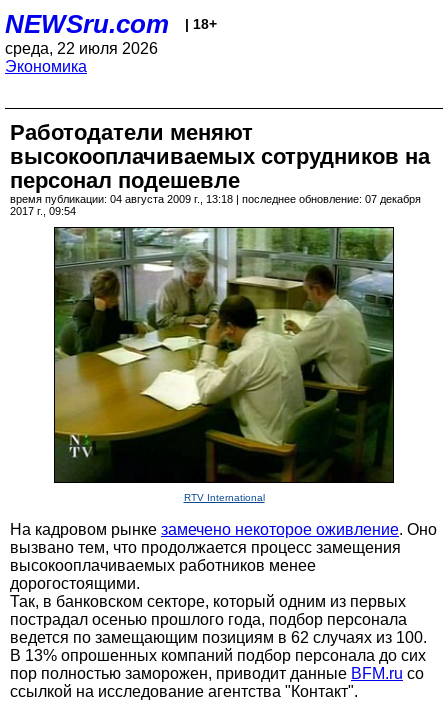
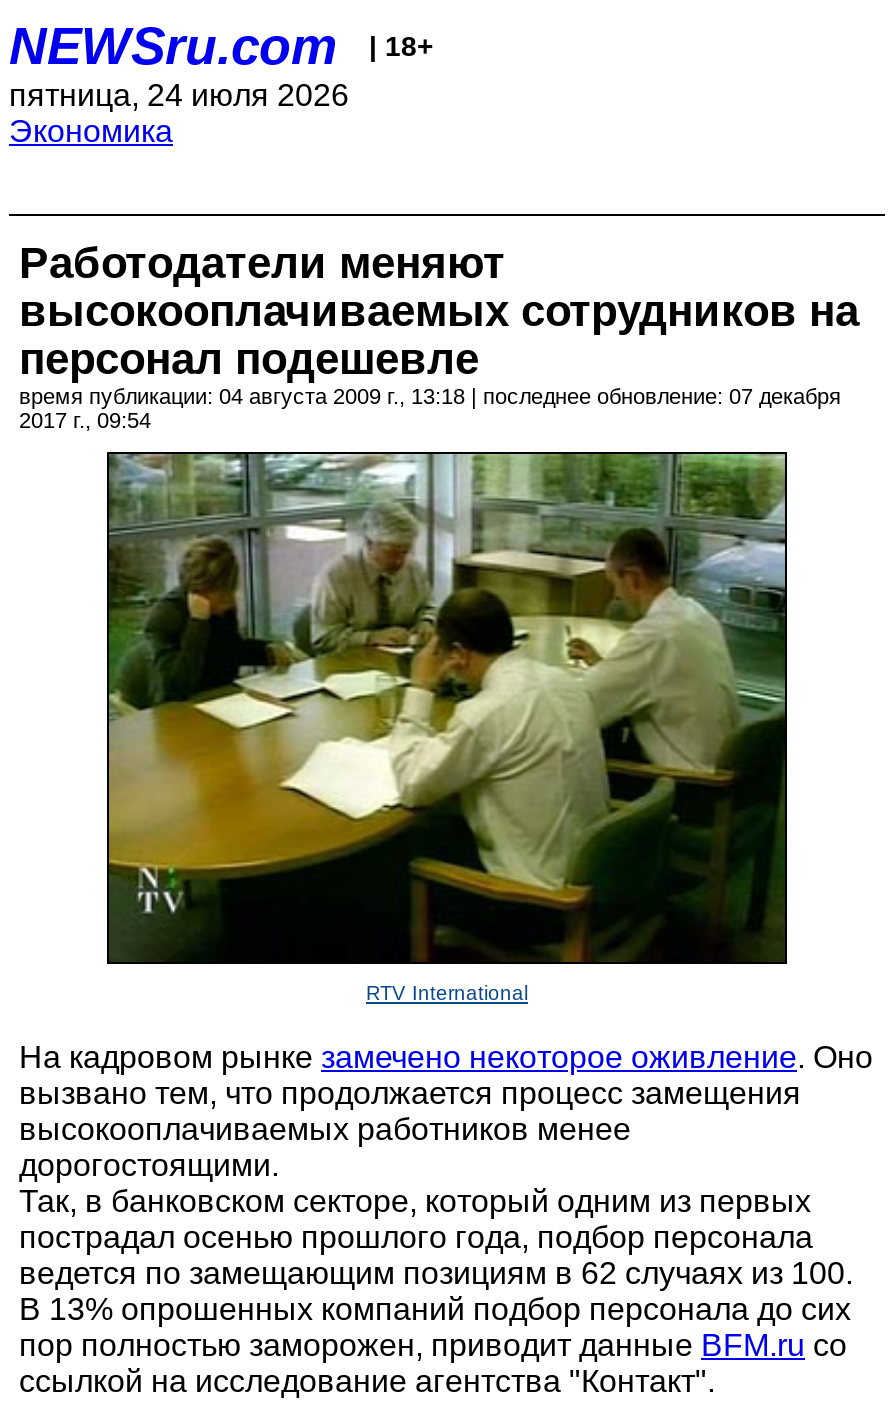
- среда, 22 июля 2026
+ пятница, 24 июля 2026
